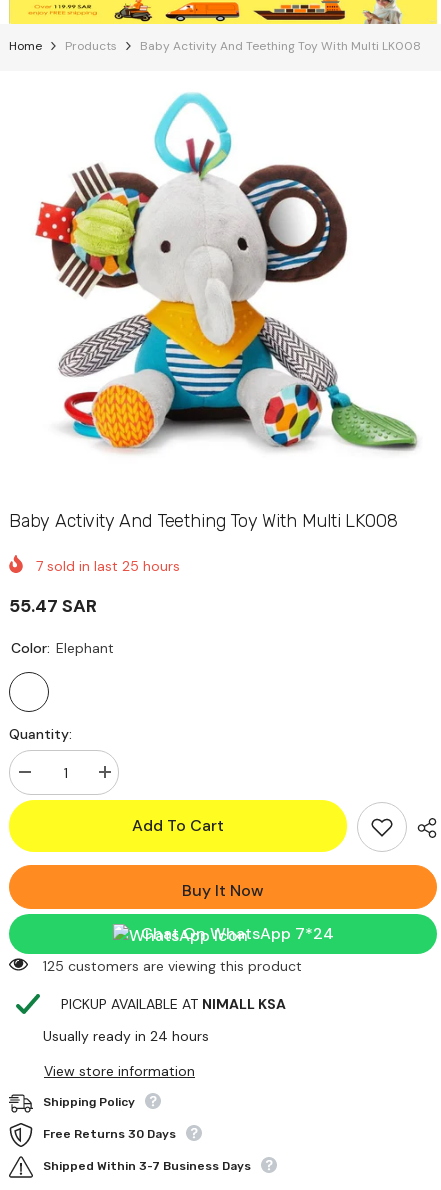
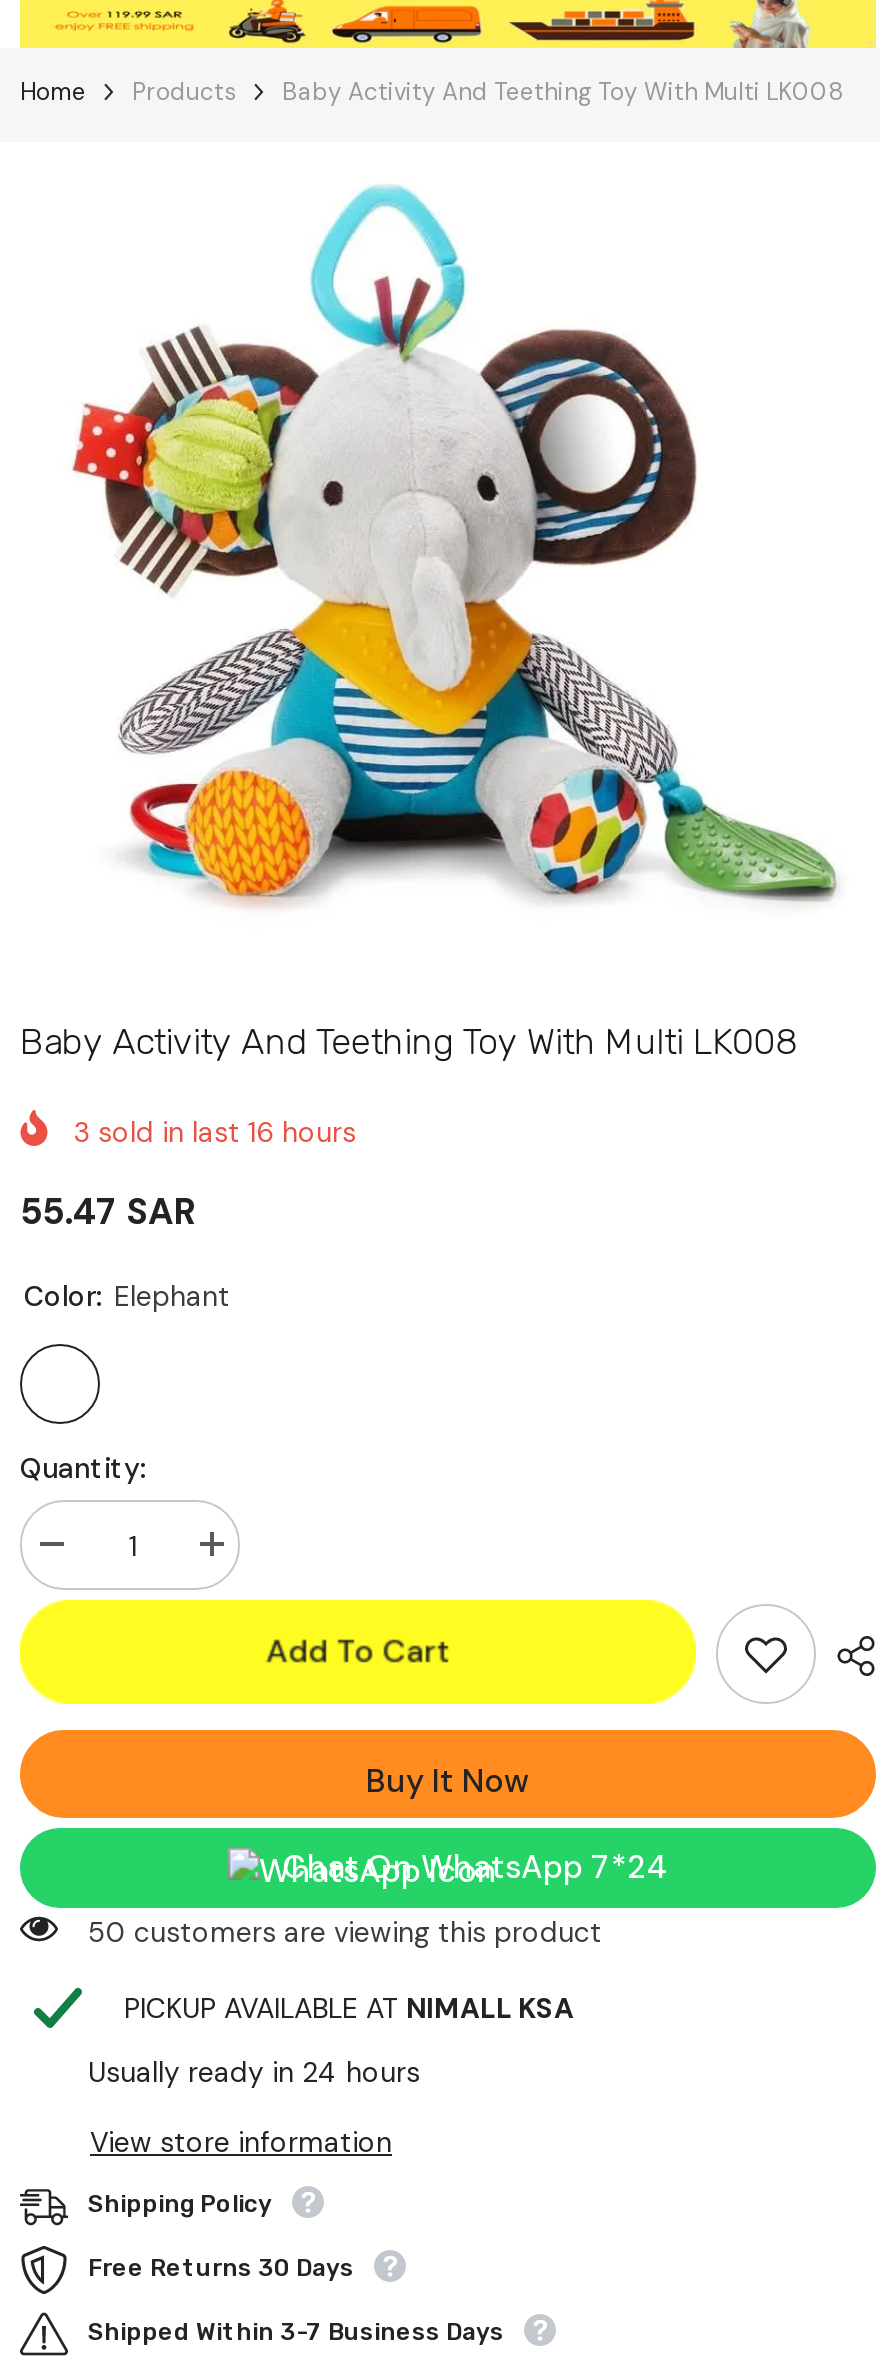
- 7 sold in last 25 hours
+ 3 sold in last 16 hours

- 125 customers are viewing this product
+ 50 customers are viewing this product
